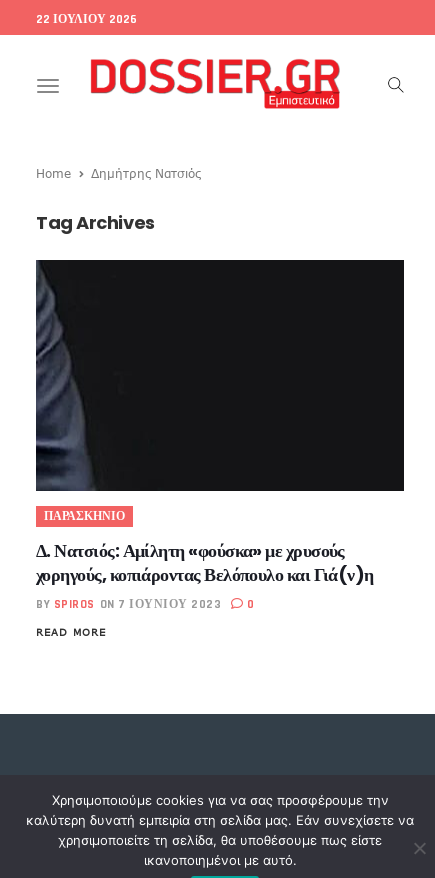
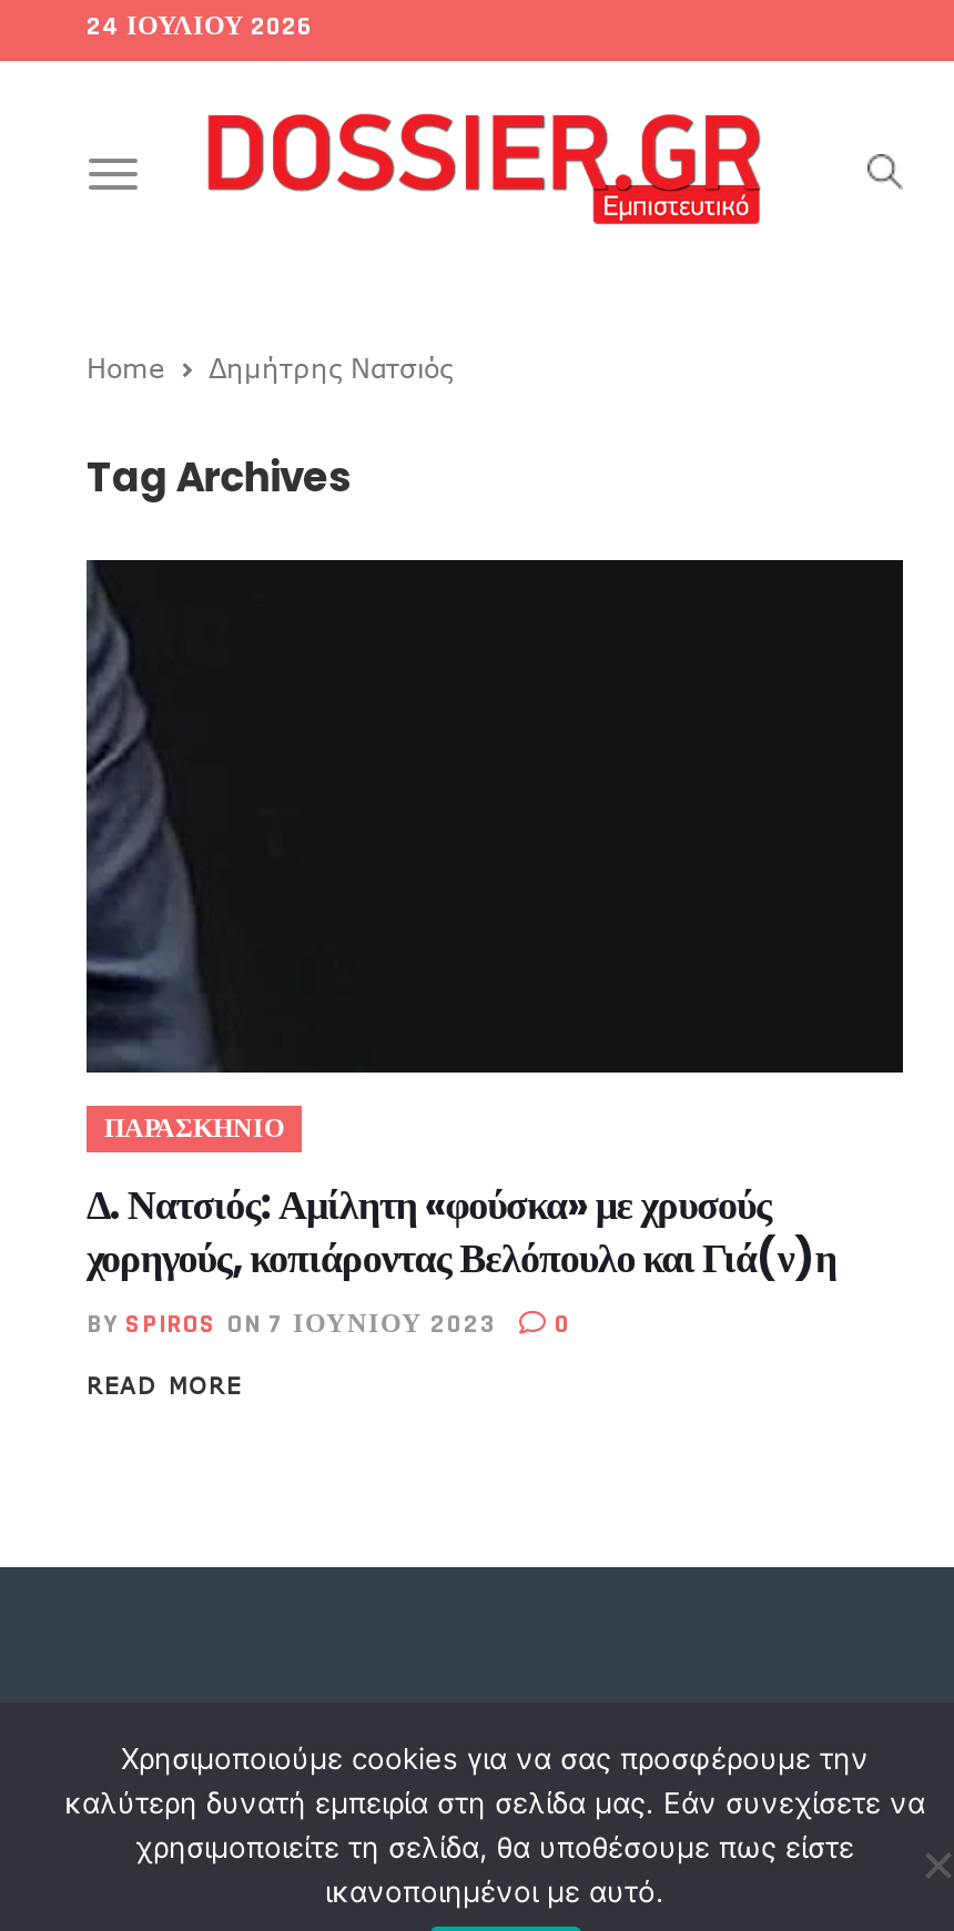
- 22 ΙΟΥΛΊΟΥ 2026
+ 24 ΙΟΥΛΊΟΥ 2026
